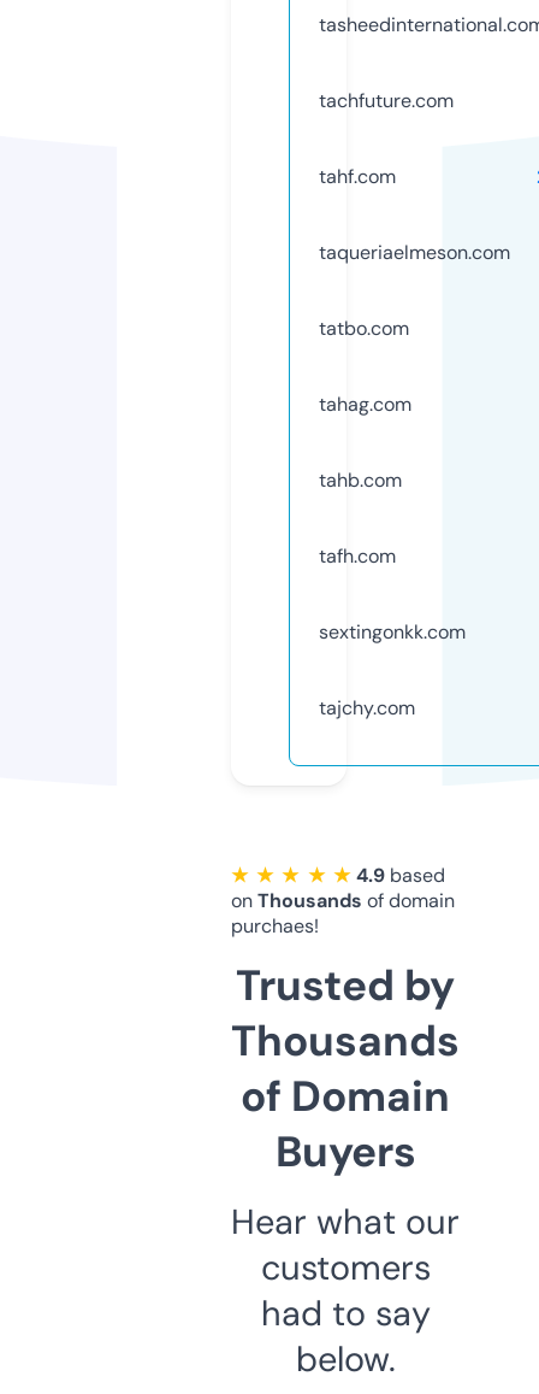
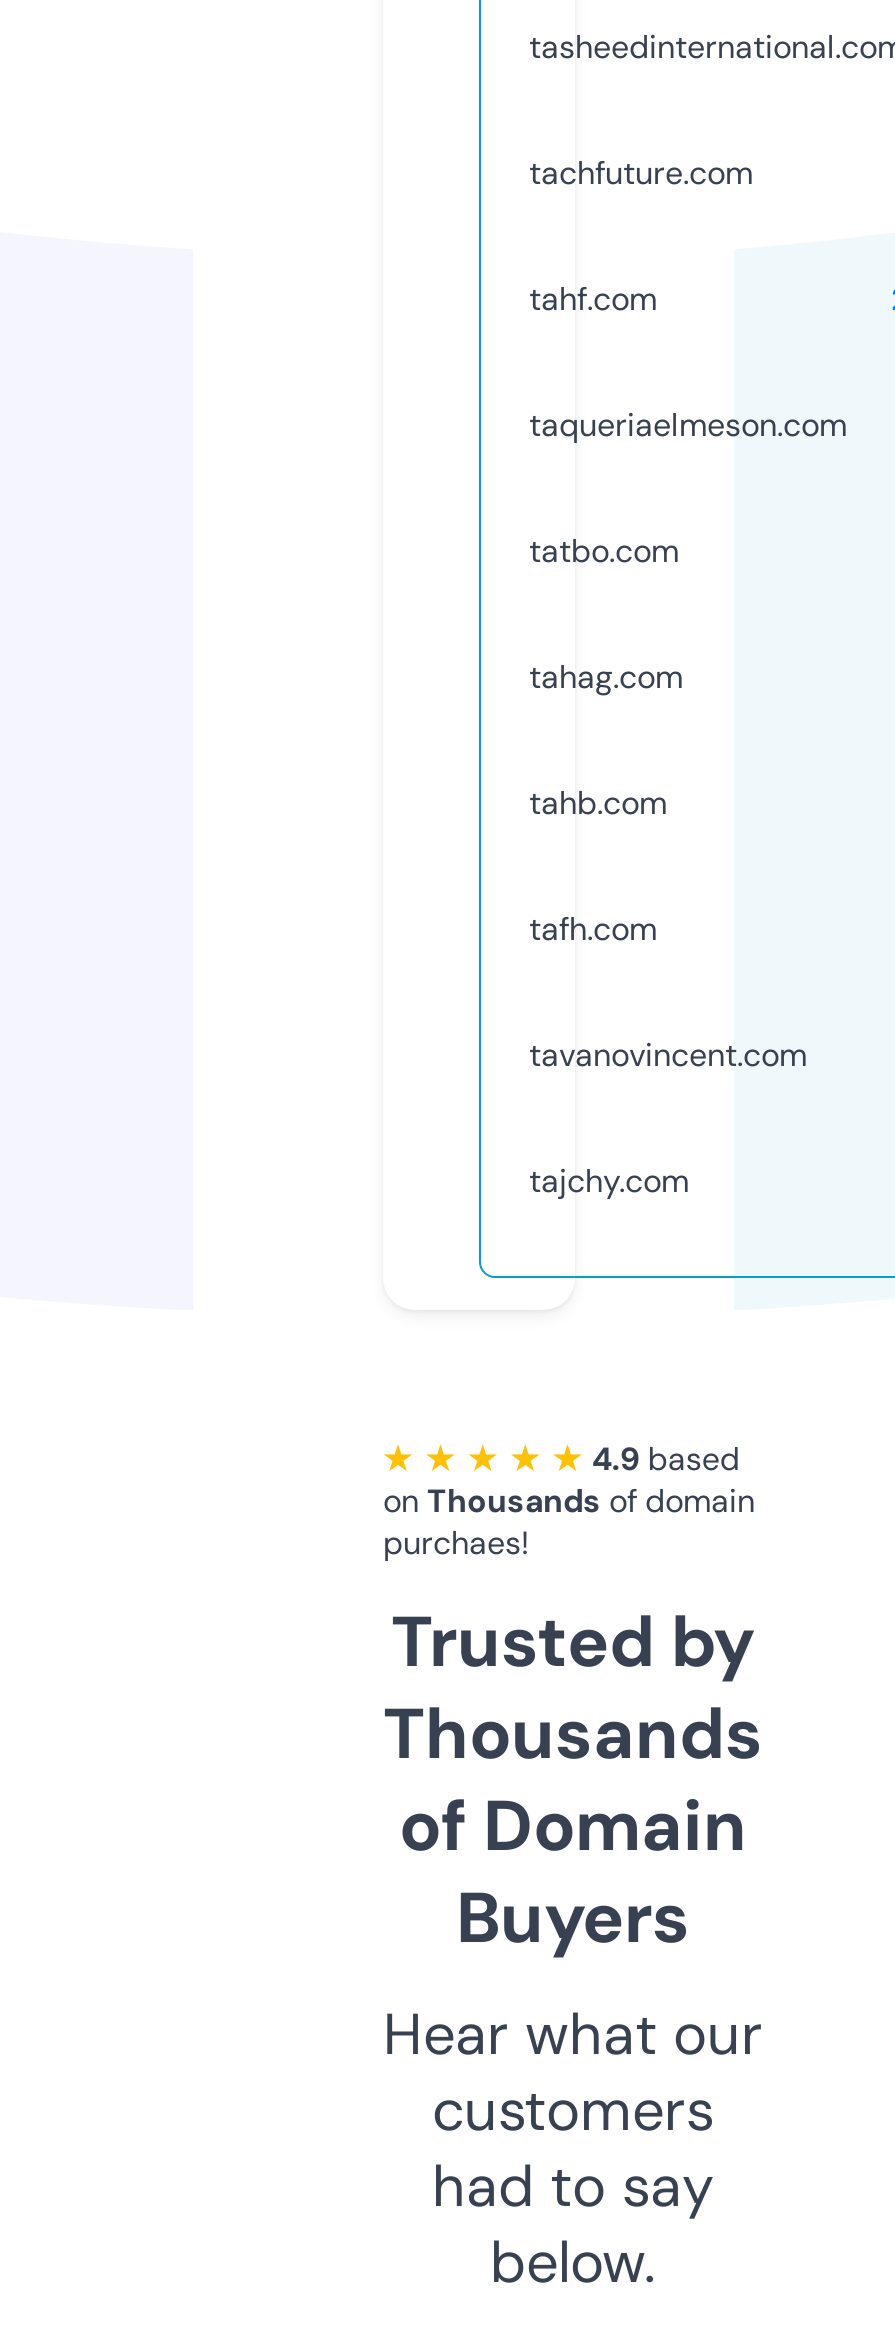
- sextingonkk.com
+ tavanovincent.com
